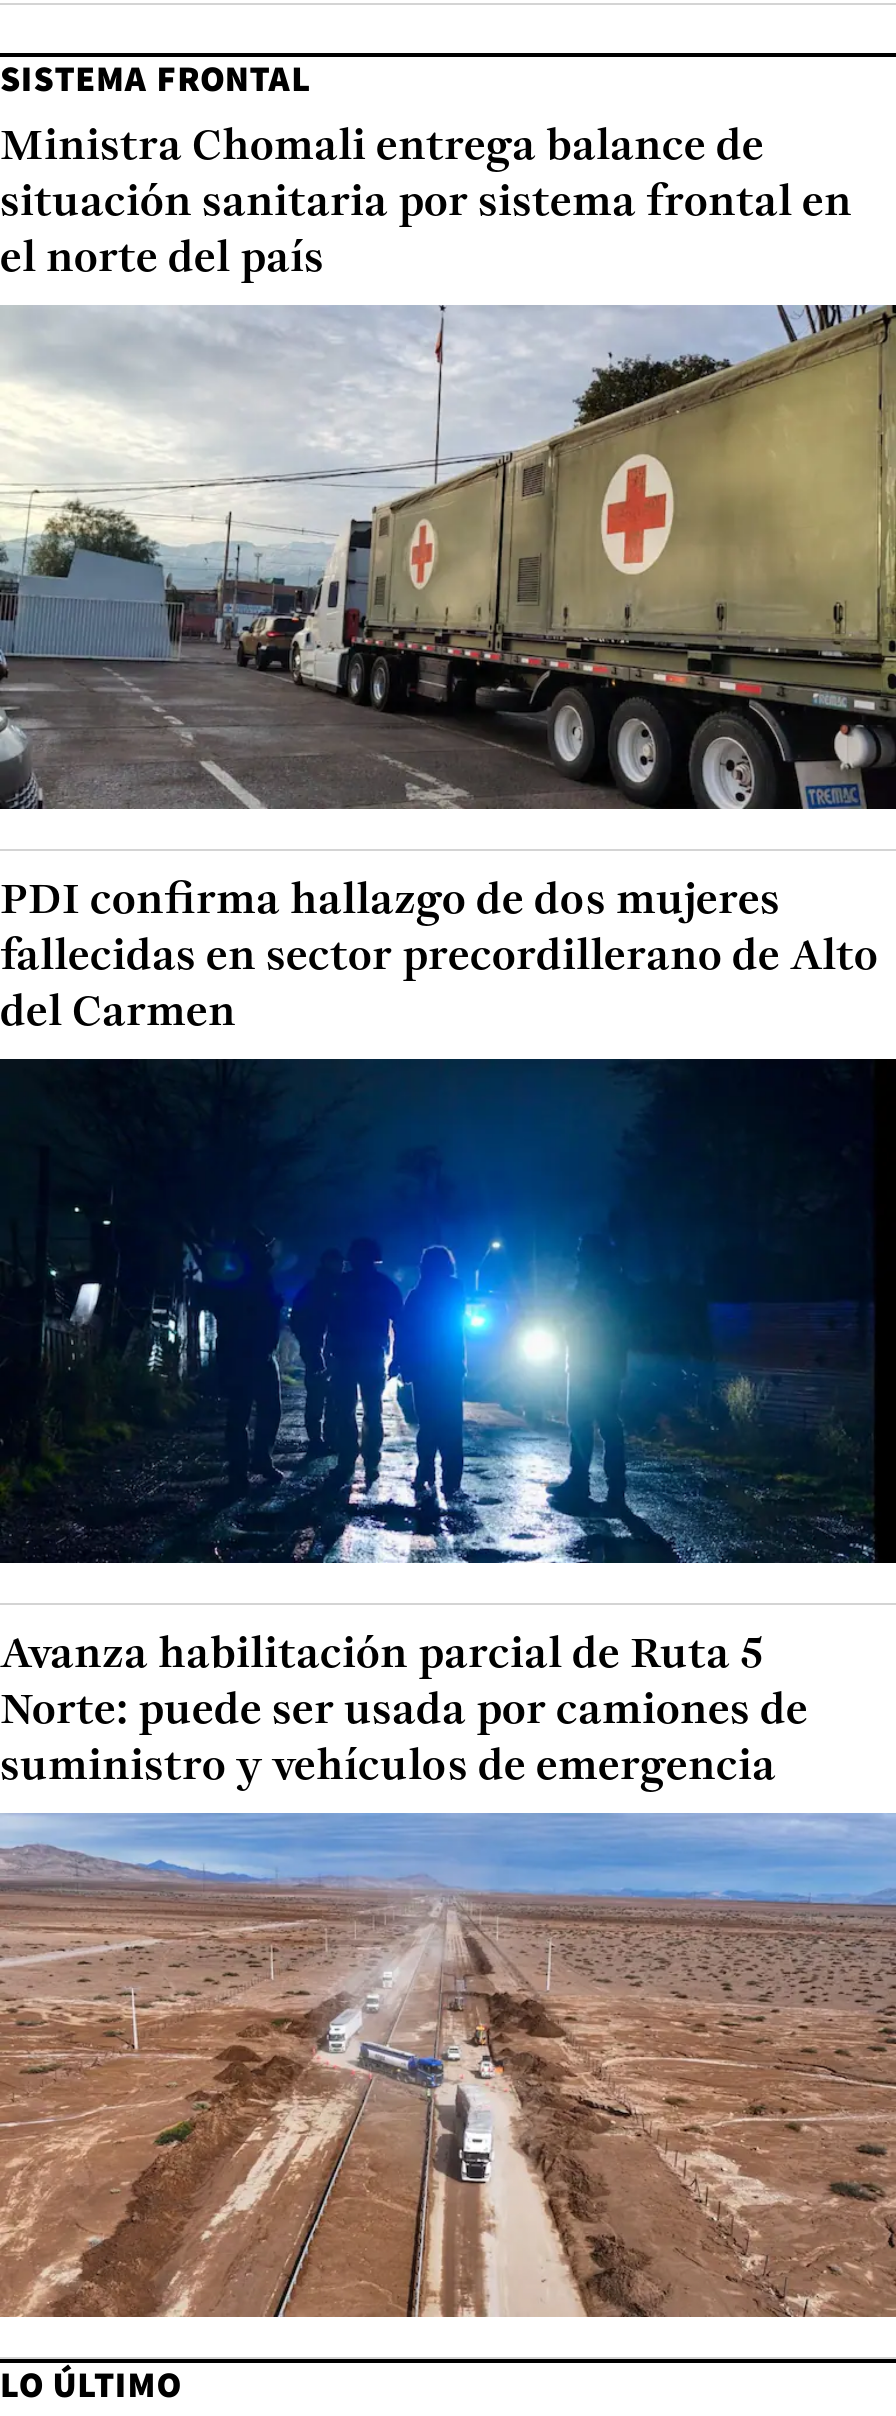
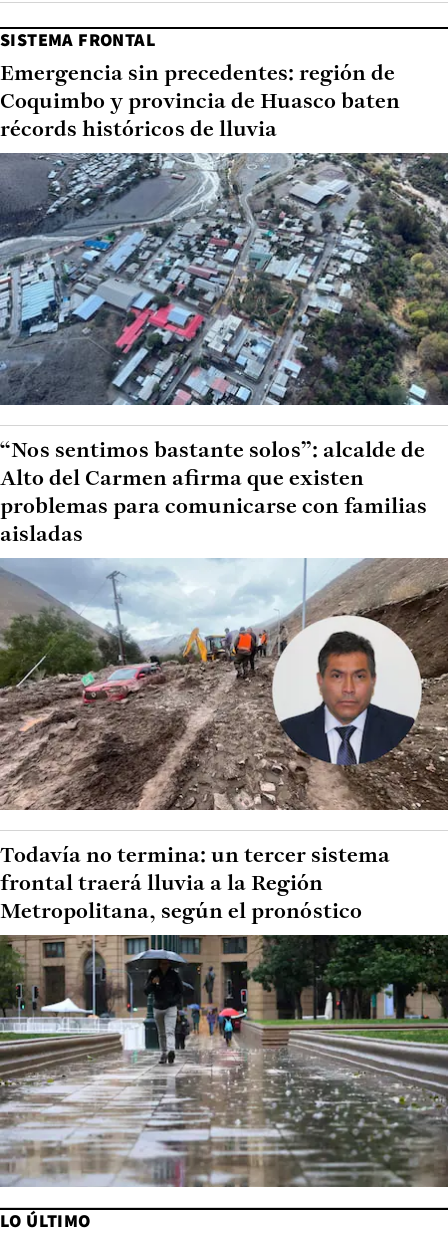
- Ministra Chomali entrega balance de
- situación sanitaria por sistema frontal en
- el norte del país
+ Emergencia sin precedentes: región de
+ Coquimbo y provincia de Huasco baten
+ récords históricos de lluvia

- [image]
- PDI confirma hallazgo de dos mujeres
- fallecidas en sector precordillerano de Alto
- del Carmen
+ [image]
+ “Nos sentimos bastante solos”: alcalde de
+ Alto del Carmen afirma que existen
+ problemas para comunicarse con familias
+ aisladas

- [image]
- Avanza habilitación parcial de Ruta 5
- Norte: puede ser usada por camiones de
- suministro y vehículos de emergencia
+ [image]
+ Todavía no termina: un tercer sistema
+ frontal traerá lluvia a la Región
+ Metropolitana, según el pronóstico

- [image]
+ [image]
